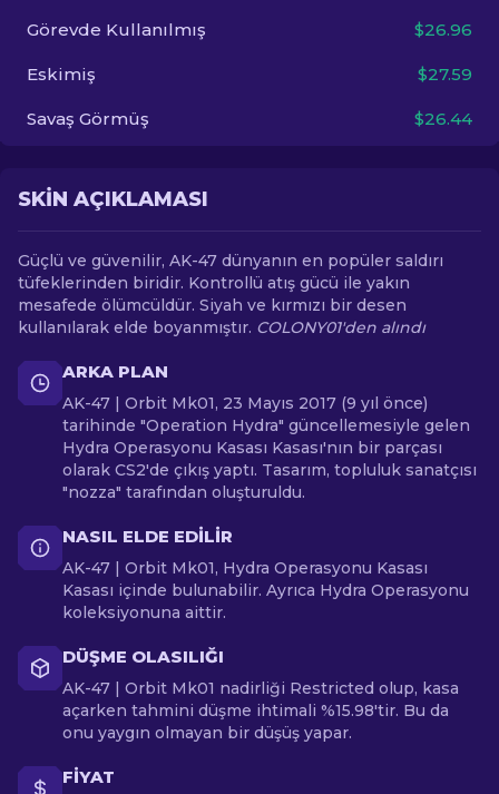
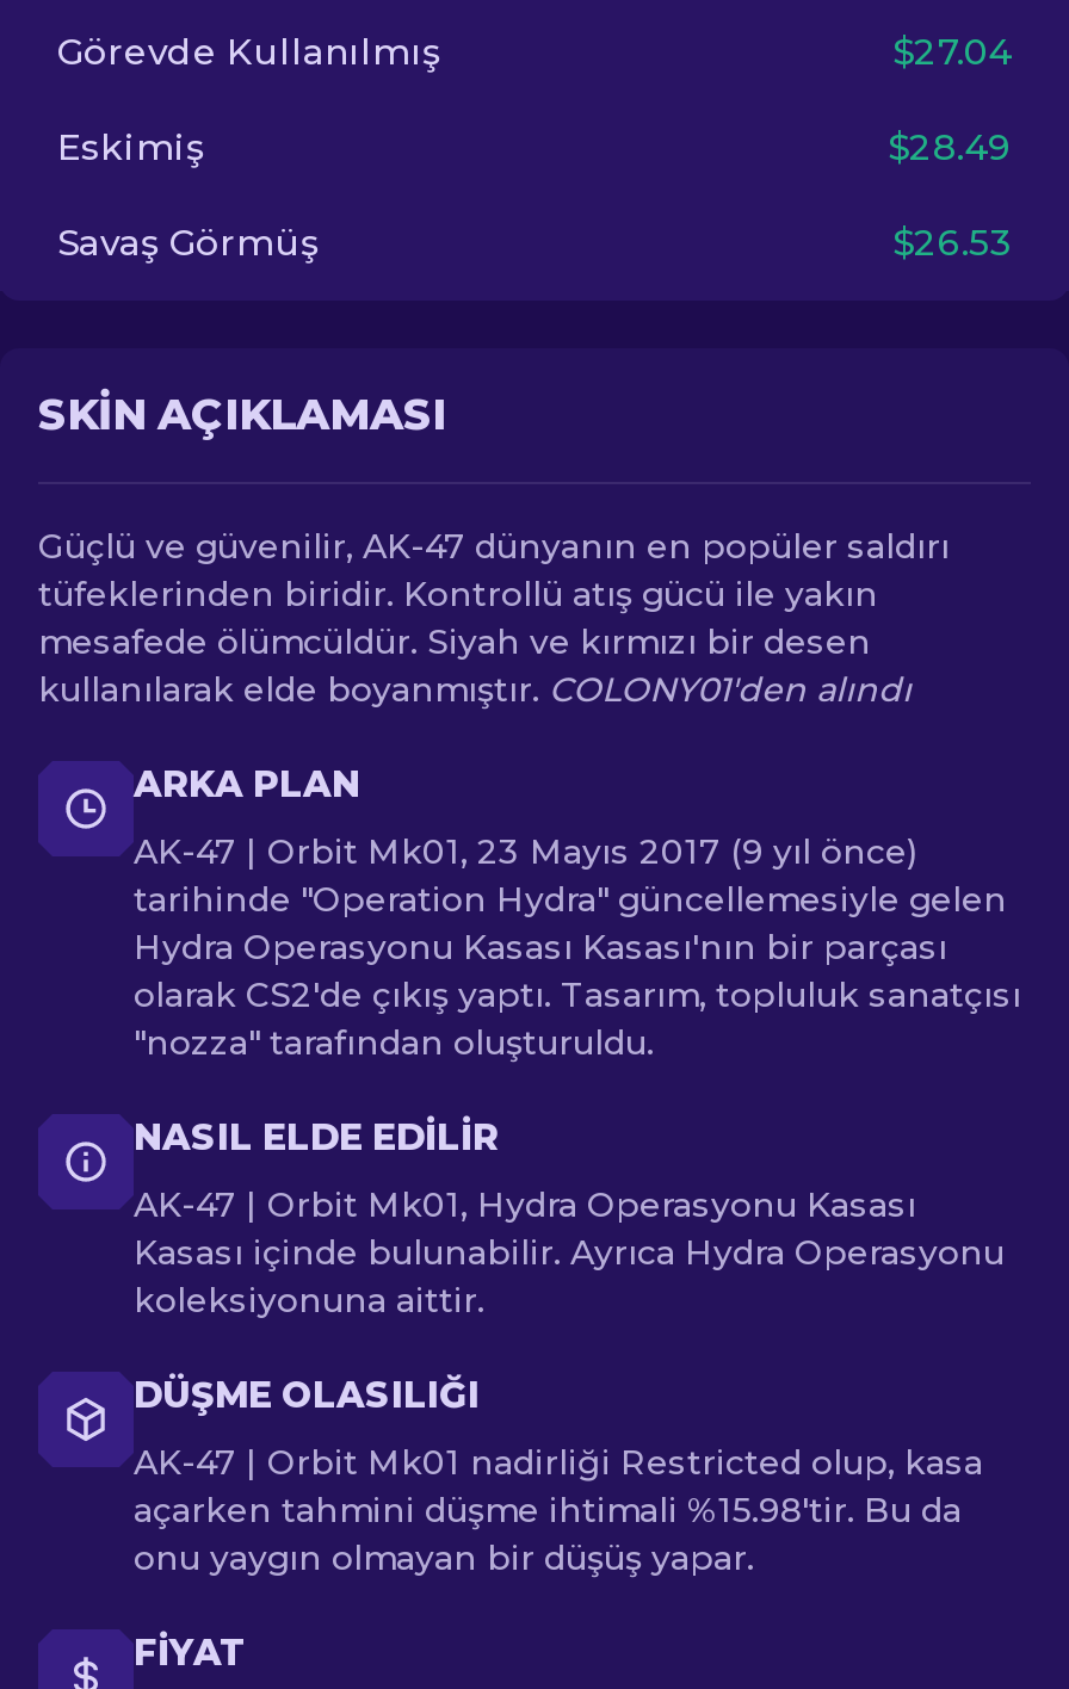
- $26.96
+ $27.04

- $27.59
+ $28.49

- $26.44
+ $26.53
